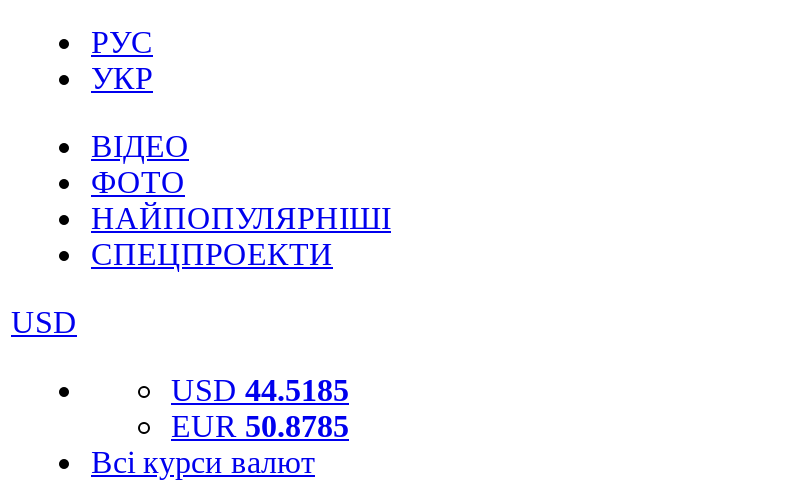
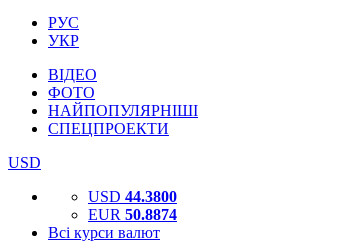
- USD 44.5185
+ USD 44.3800

- EUR 50.8785
+ EUR 50.8874
